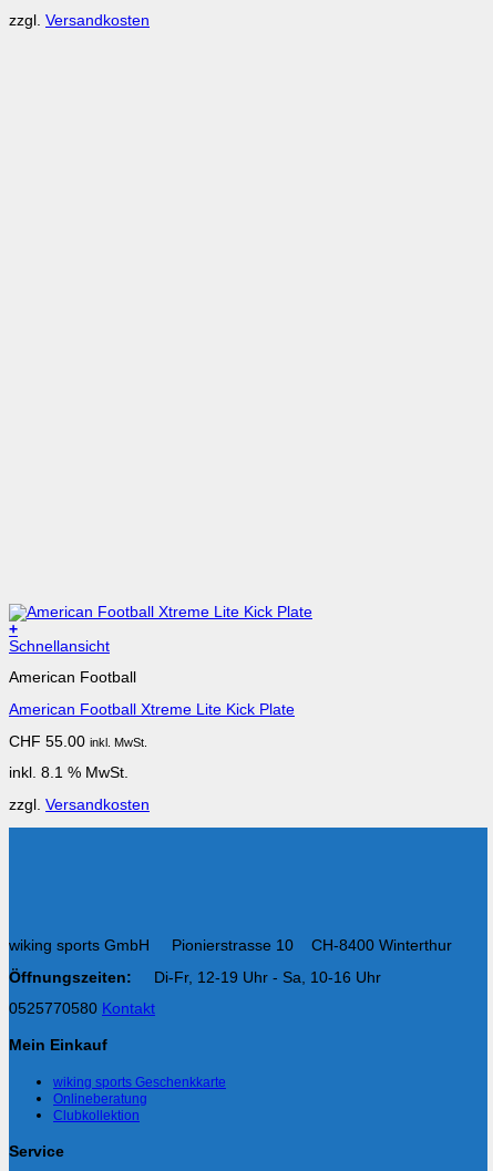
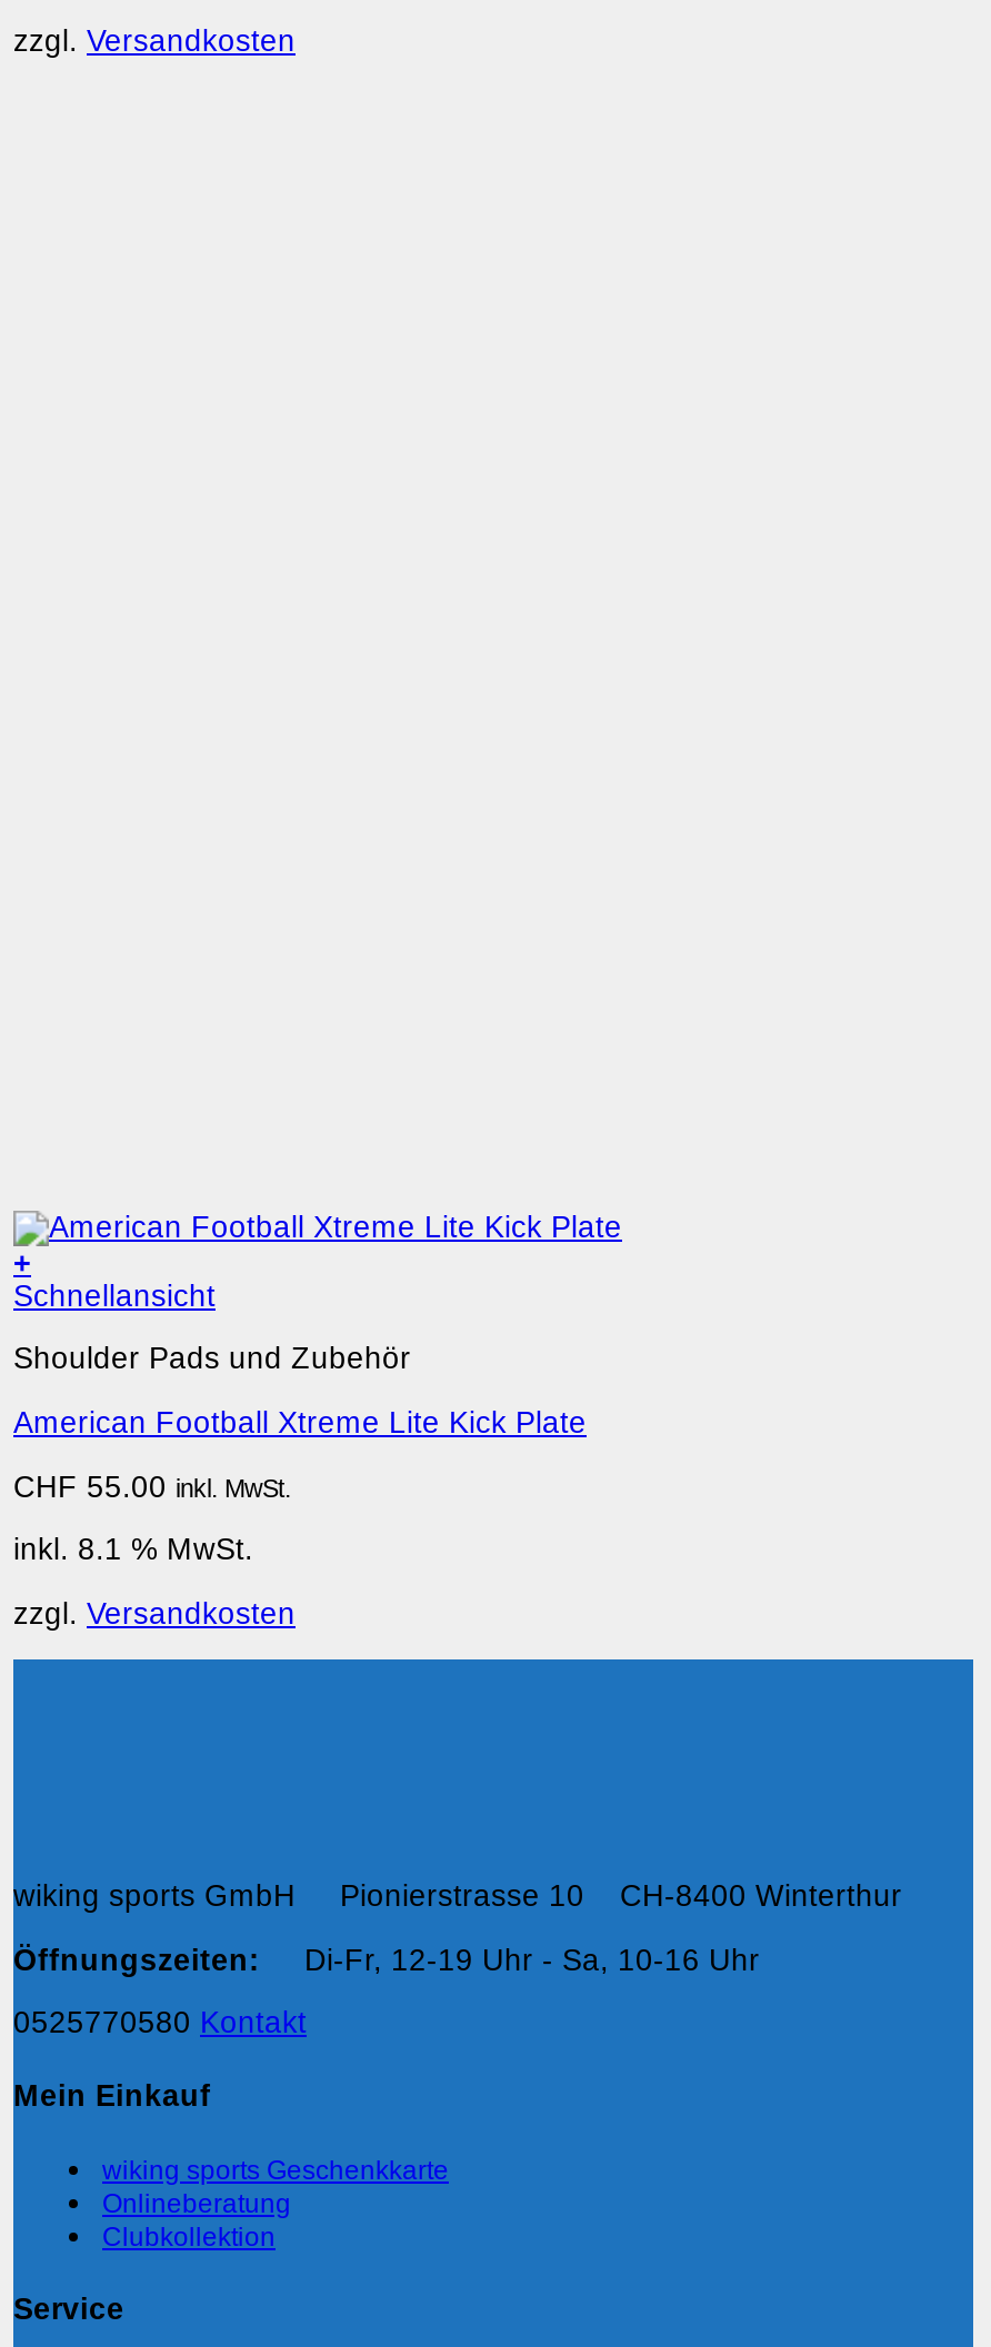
- American Football
+ Shoulder Pads und Zubehör
